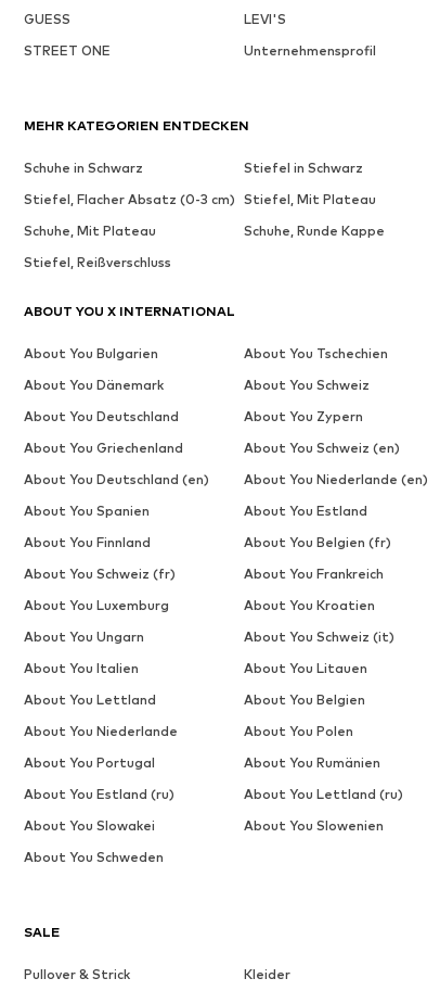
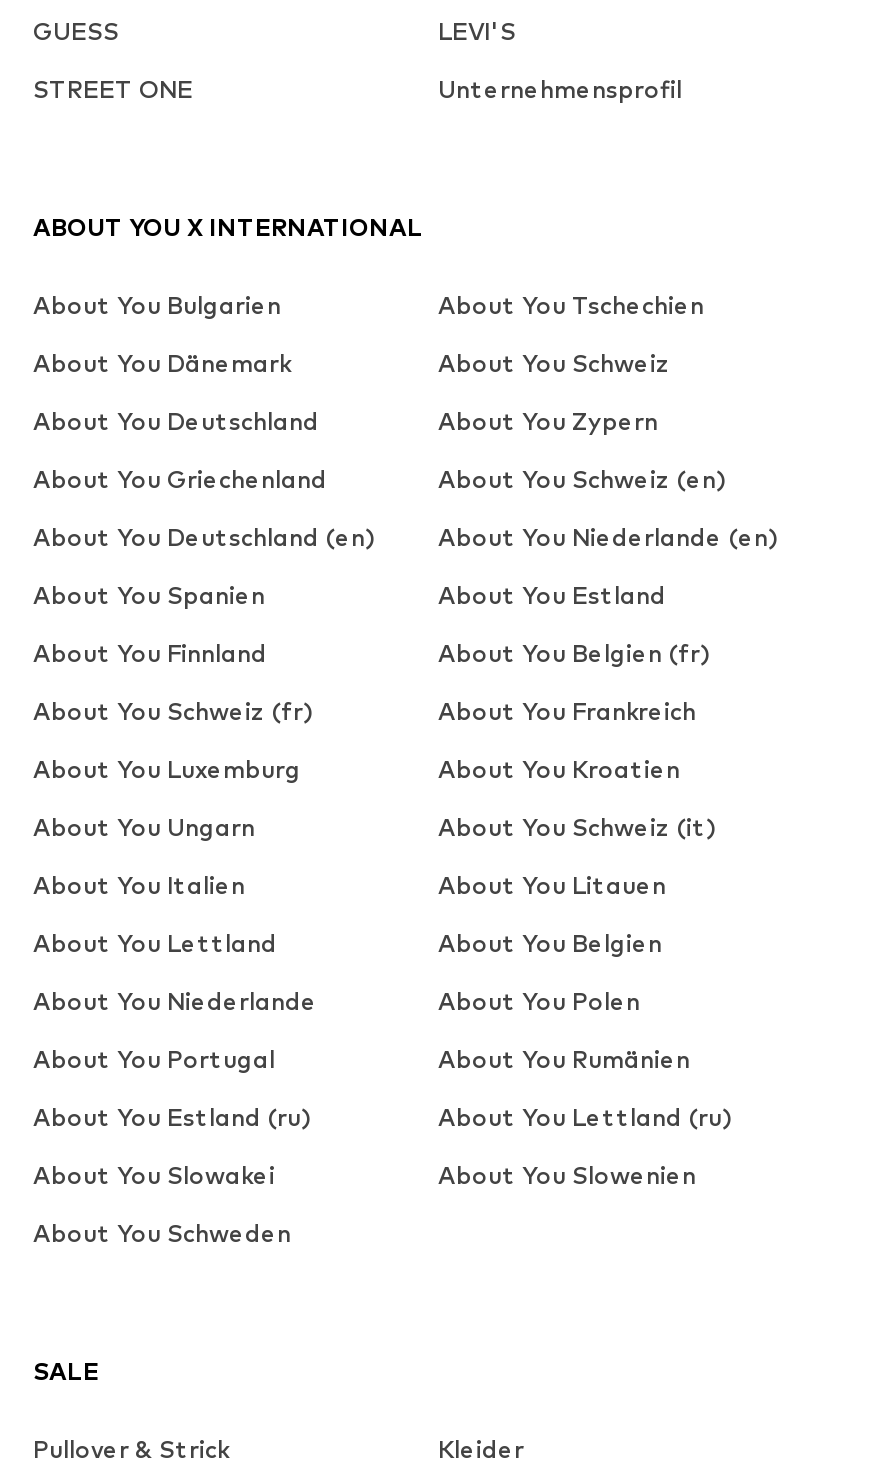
- MEHR KATEGORIEN ENTDECKEN
- Schuhe in Schwarz
- Stiefel in Schwarz
- Stiefel, Flacher Absatz (0-3 cm) Stiefel, Mit Plateau
- Schuhe, Mit Plateau
- Schuhe, Runde Kappe
- Stiefel, Reißverschluss
